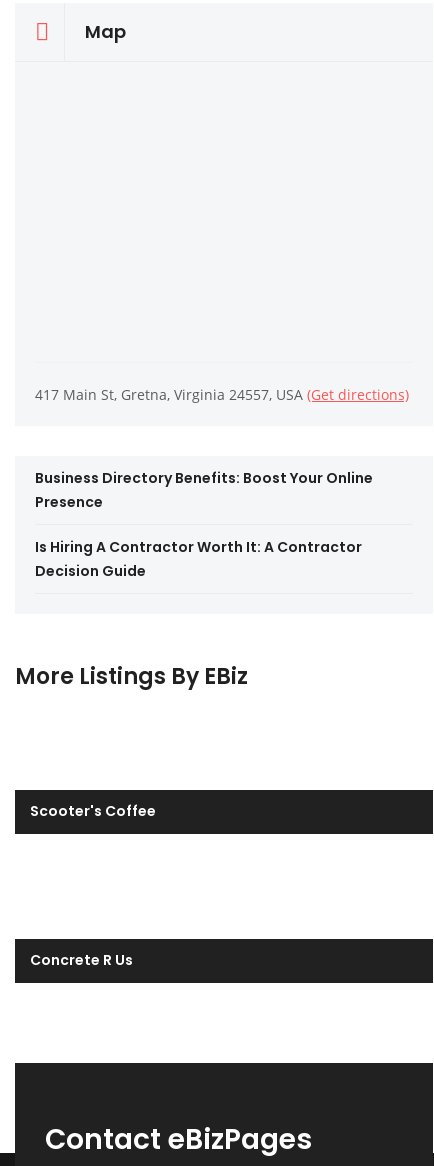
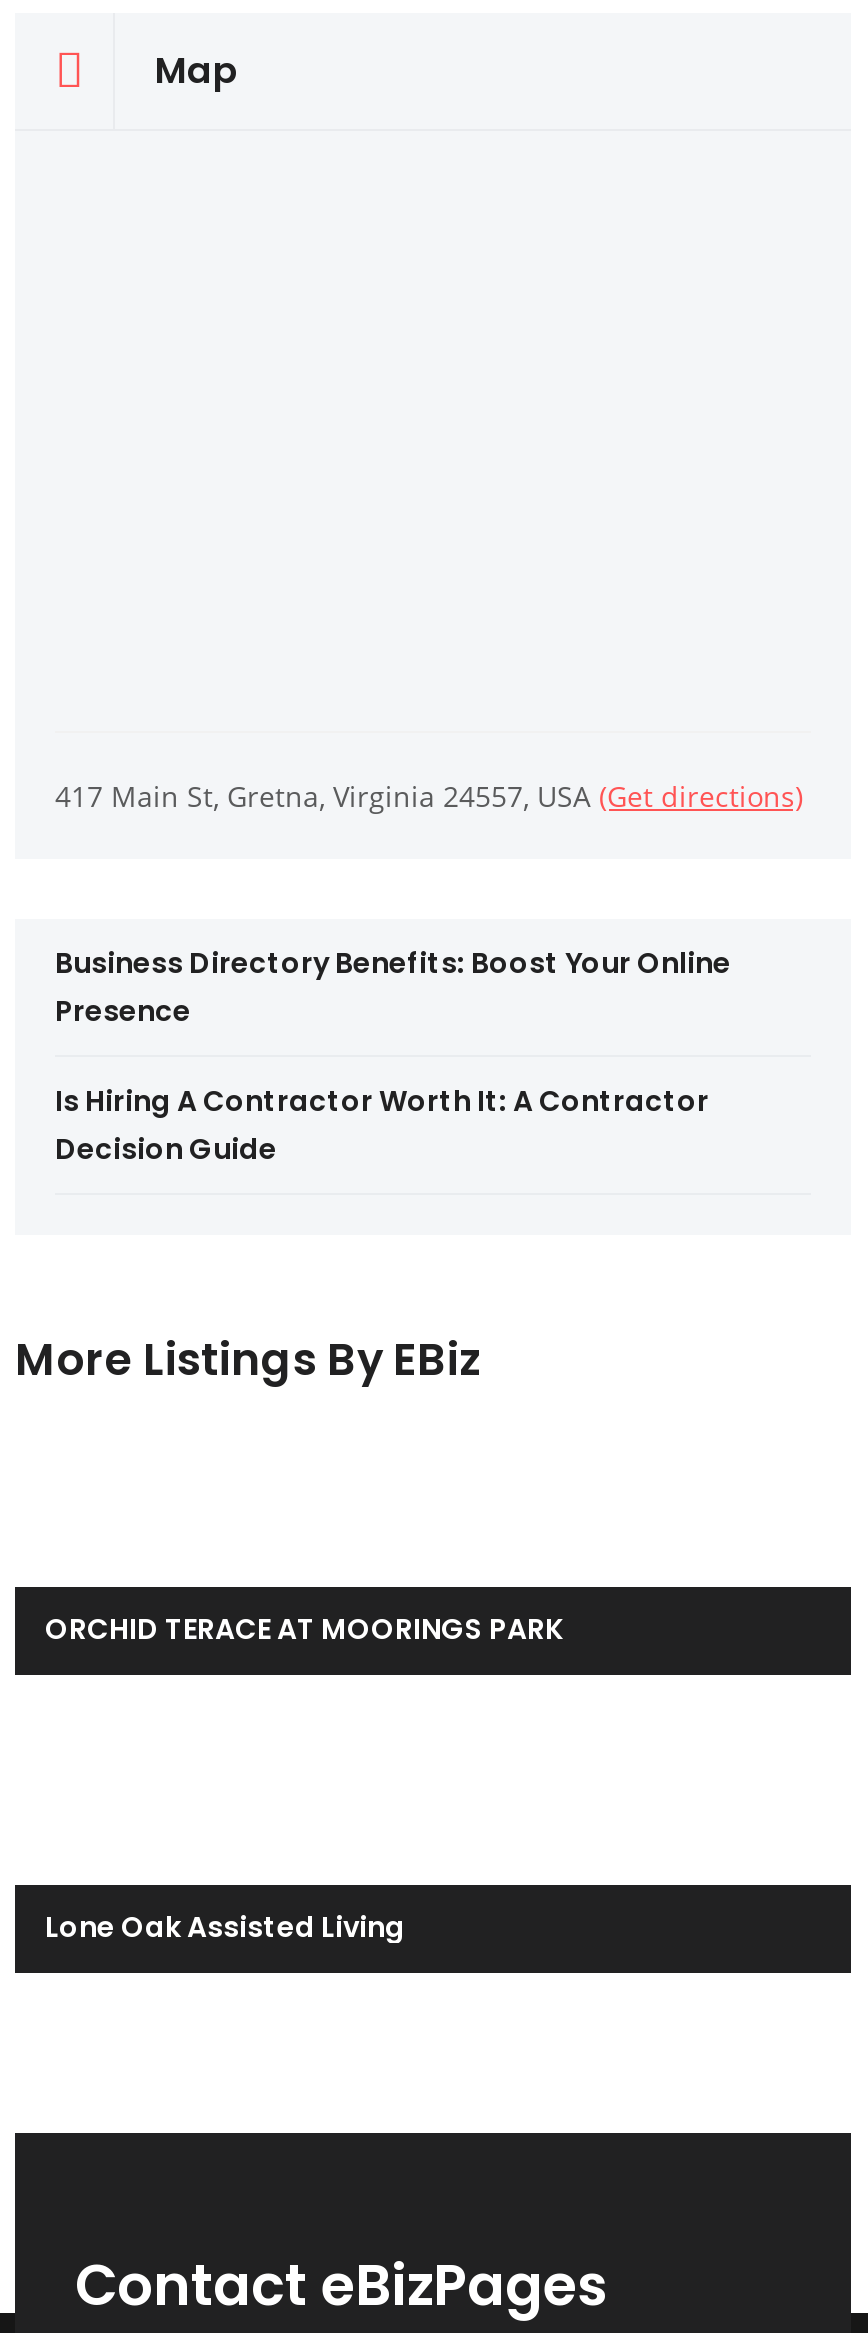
- Scooter's Coffee
+ ORCHID TERACE AT MOORINGS PARK

- Concrete R Us
+ Lone Oak Assisted Living
